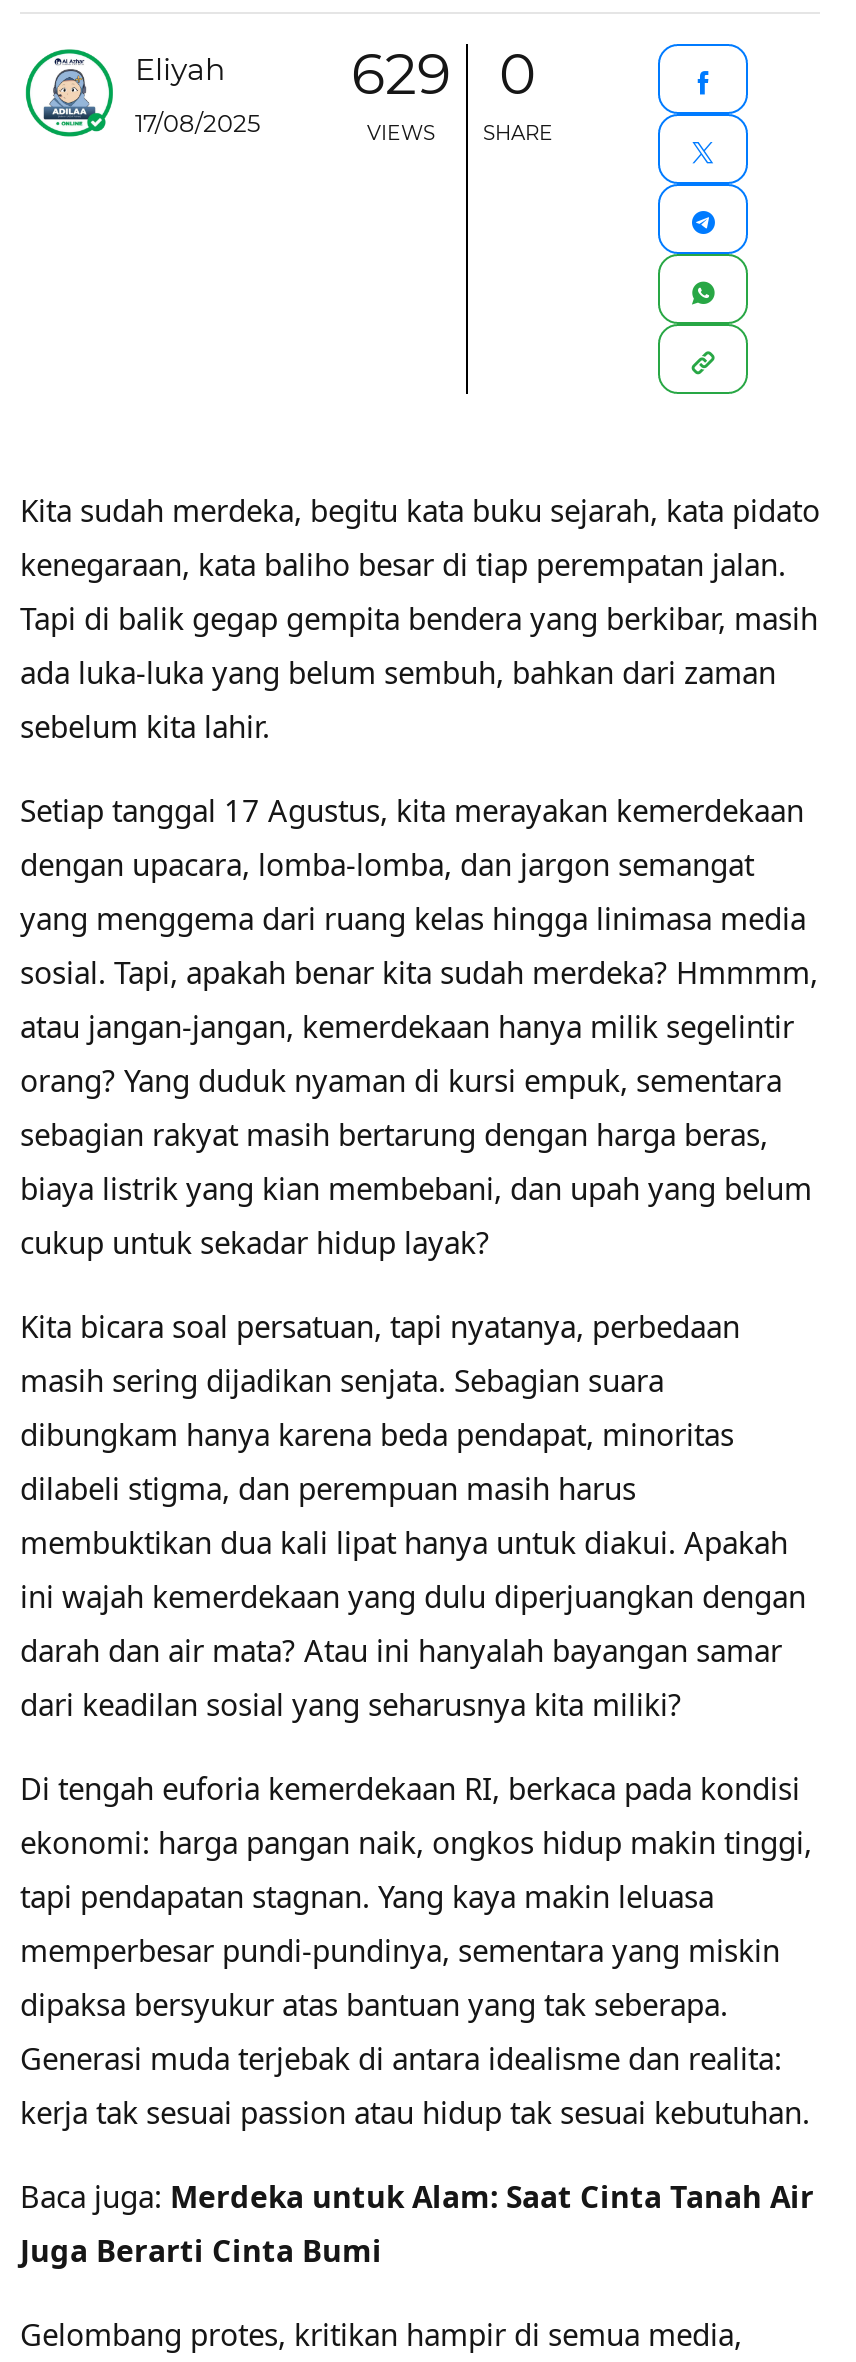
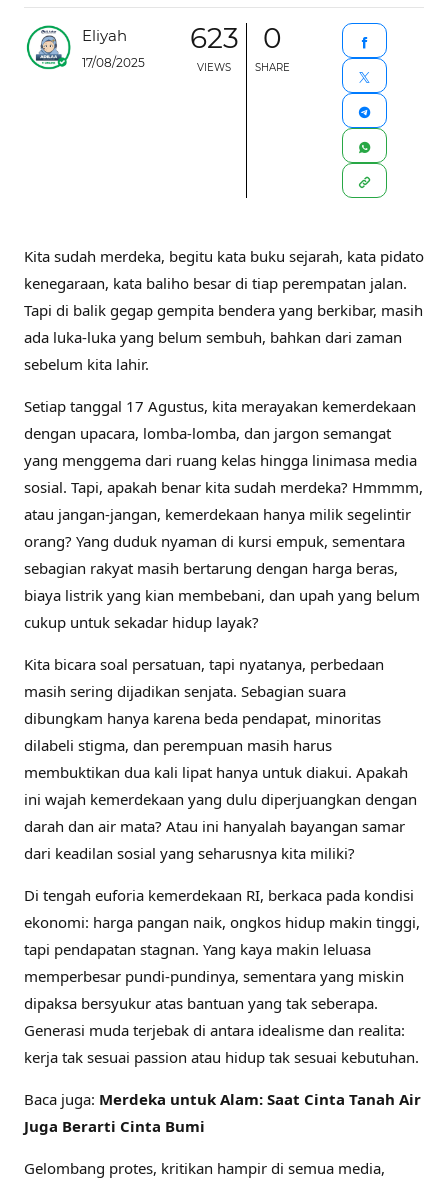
- 629
+ 623
